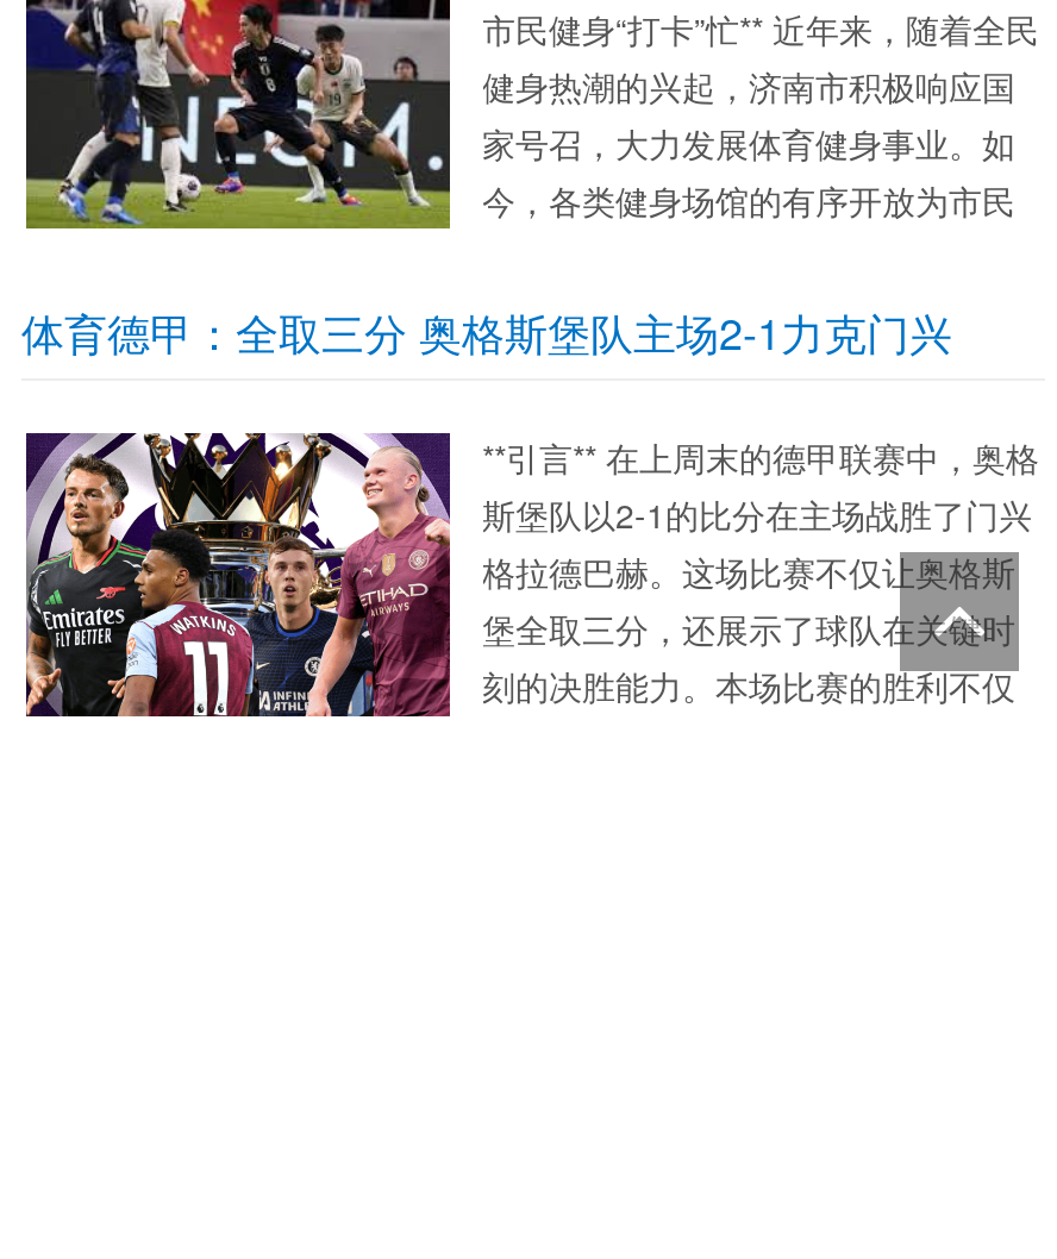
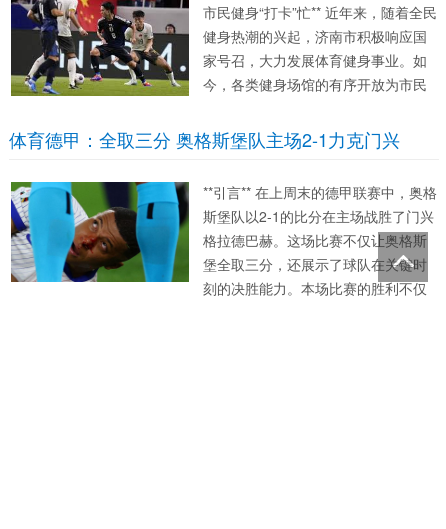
- [image]
+ [image]
